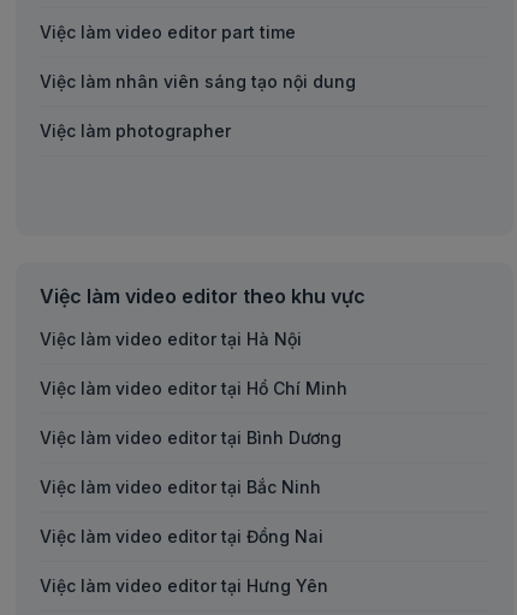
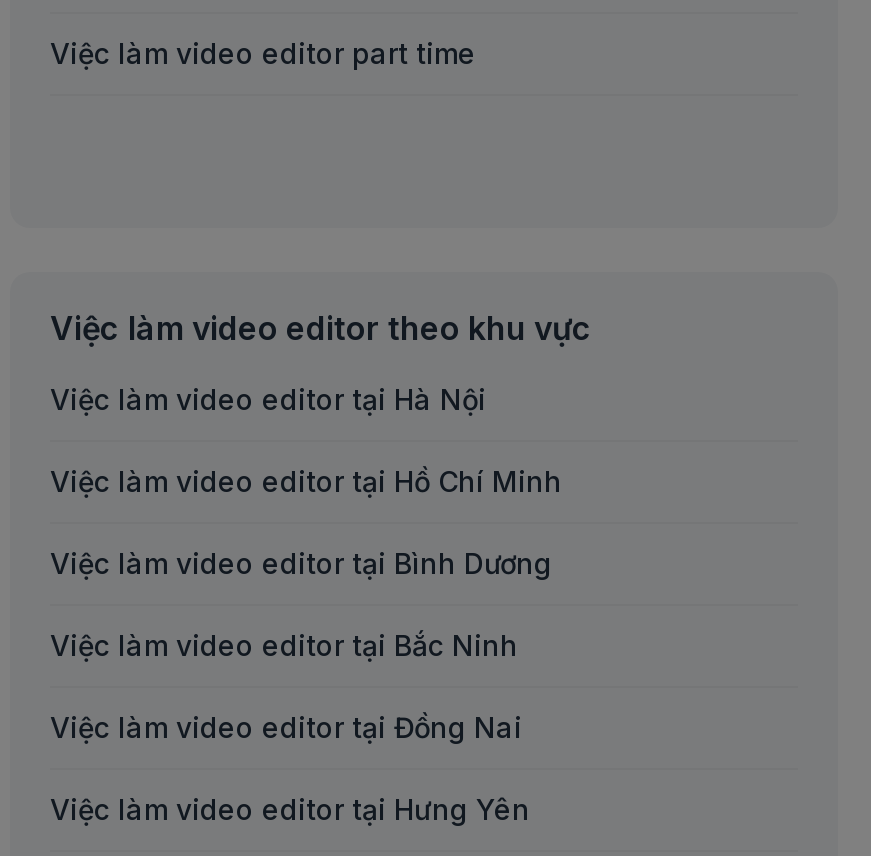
- Việc làm nhân viên sáng tạo nội dung
- Việc làm photographer
